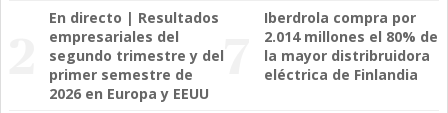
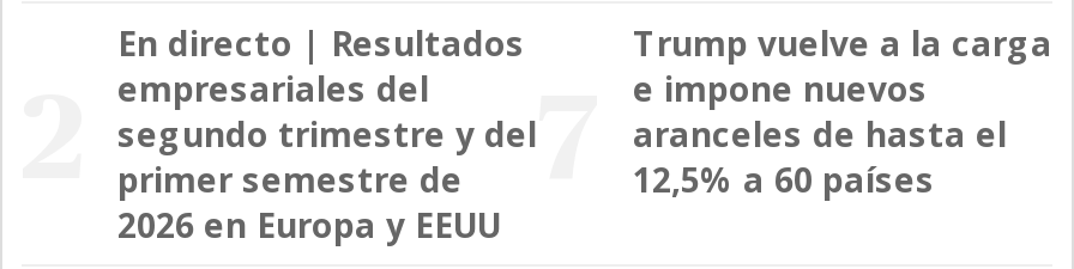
- Iberdrola compra por
- 2.014 millones el 80% de
- la mayor distribruidora
- eléctrica de Finlandia
+ Trump vuelve a la carga
+ e impone nuevos
+ aranceles de hasta el
+ 12,5% a 60 países
